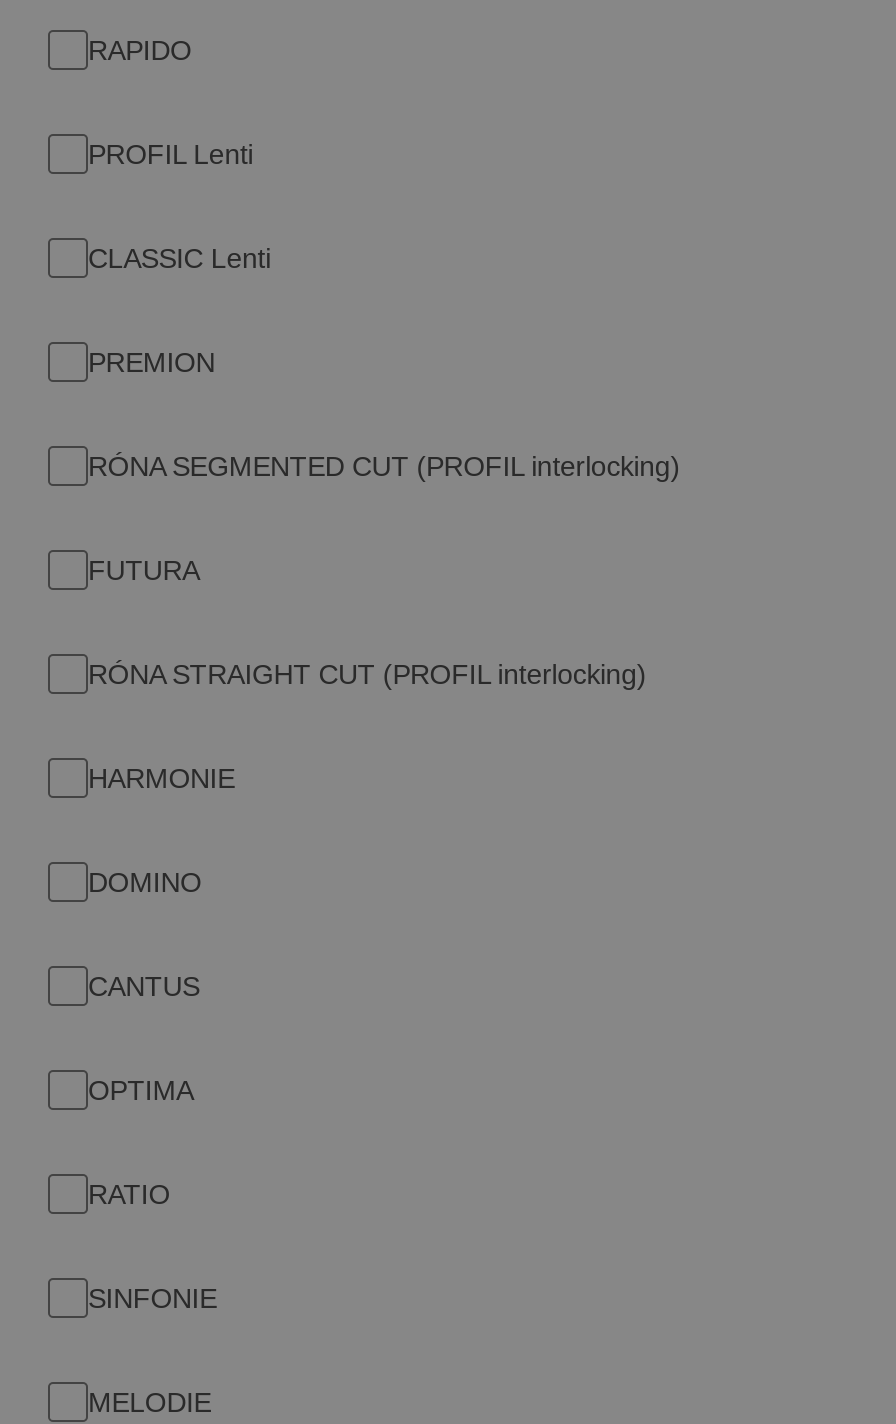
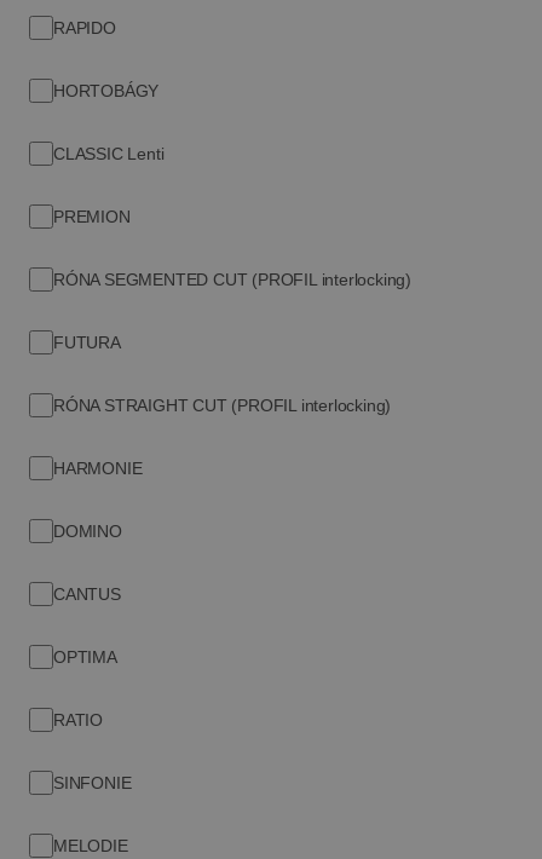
- PROFIL Lenti
+ HORTOBÁGY
